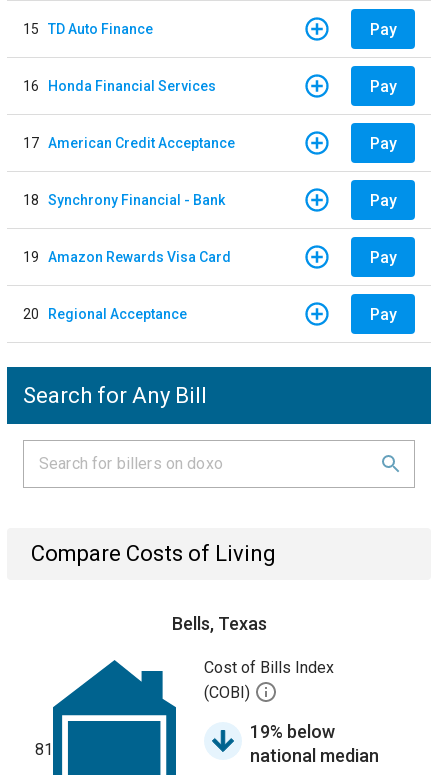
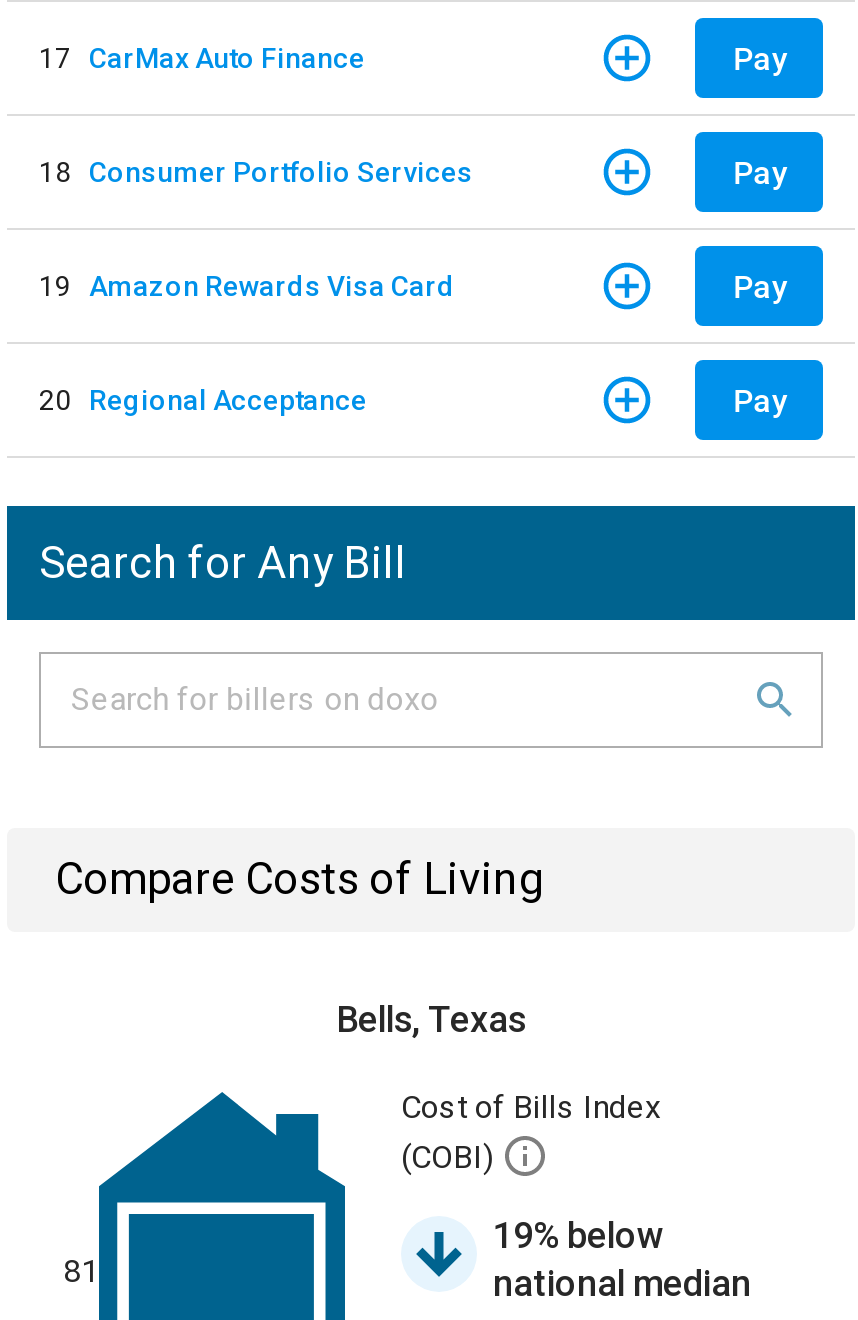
- 15 TD Auto Finance
+ 17 CarMax Auto Finance

- 16 Honda Financial Services
- Pay
- 17 American Credit Acceptance
- Pay
- 18 Synchrony Financial - Bank
+ 18 Consumer Portfolio Services
